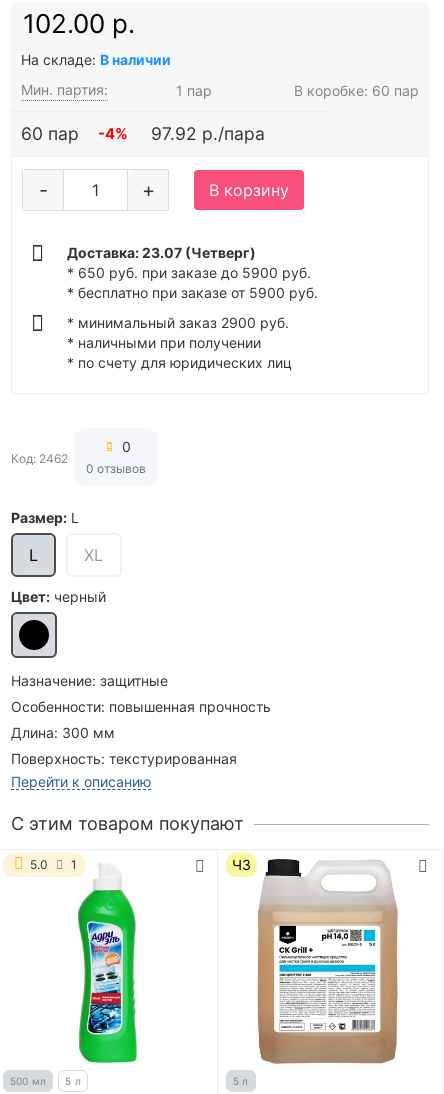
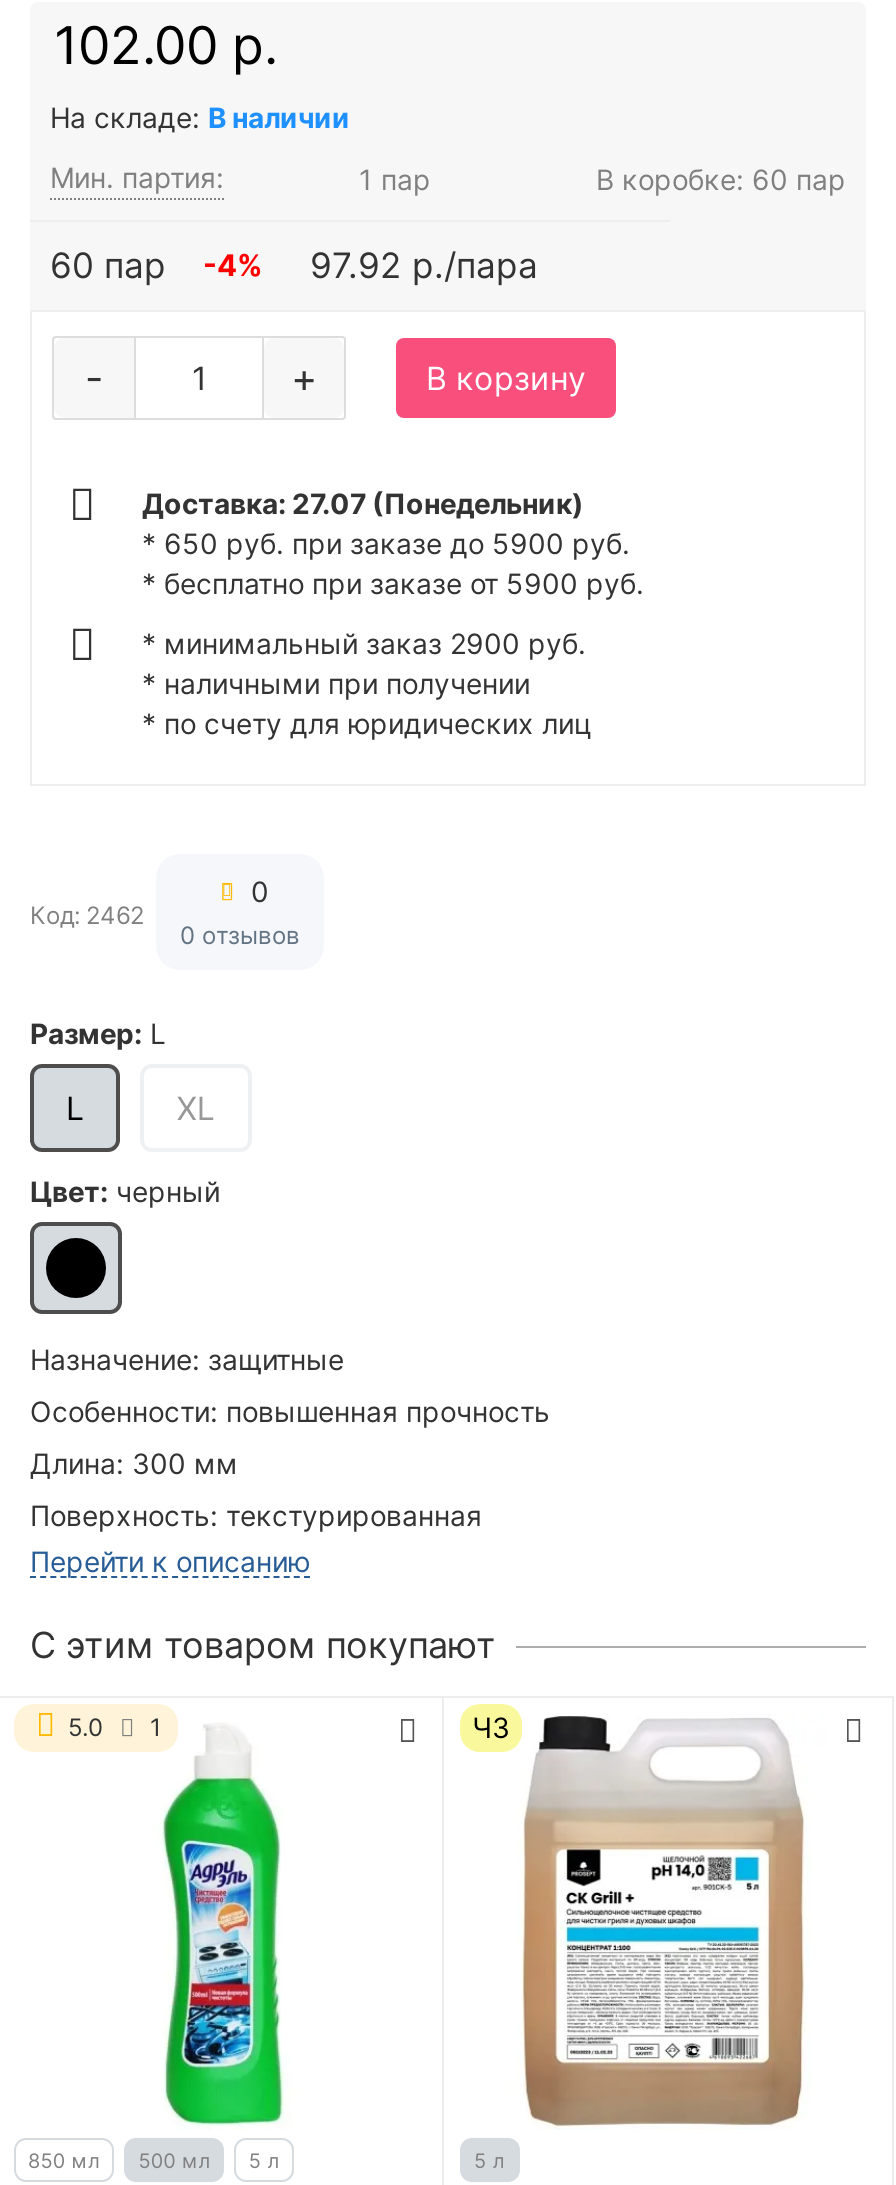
- Доставка: 23.07 (Четверг)
+ Доставка: 27.07 (Понедельник)

+ 850 мл
